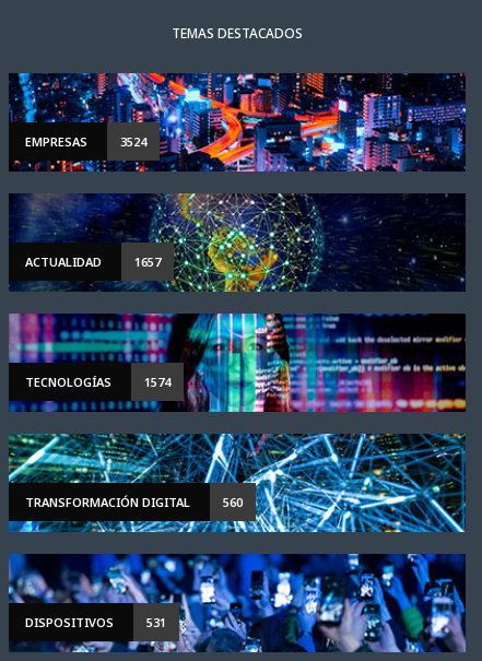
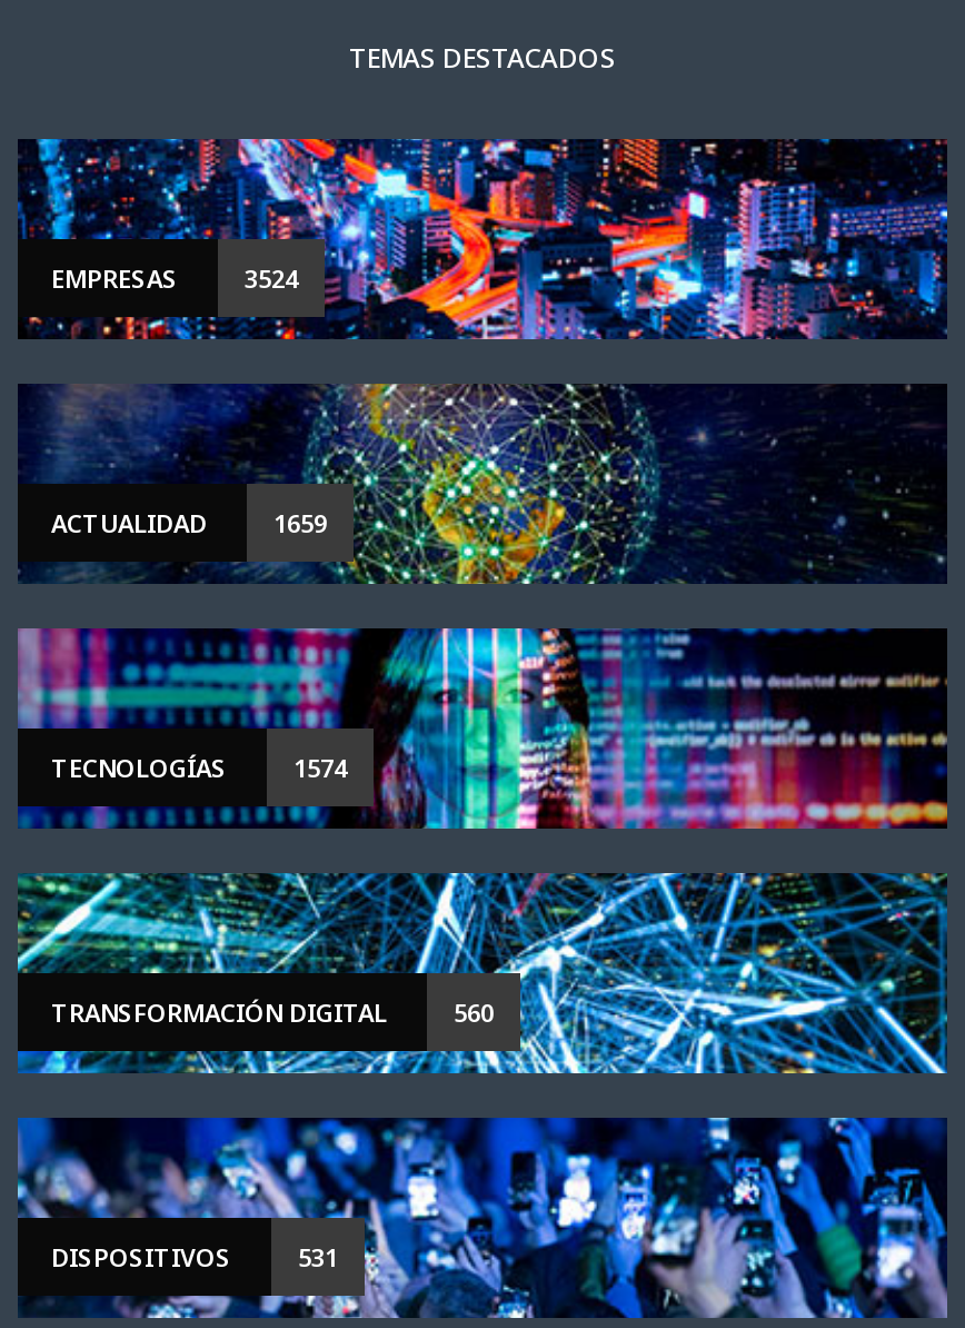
- ACTUALIDAD 1657
+ ACTUALIDAD 1659
